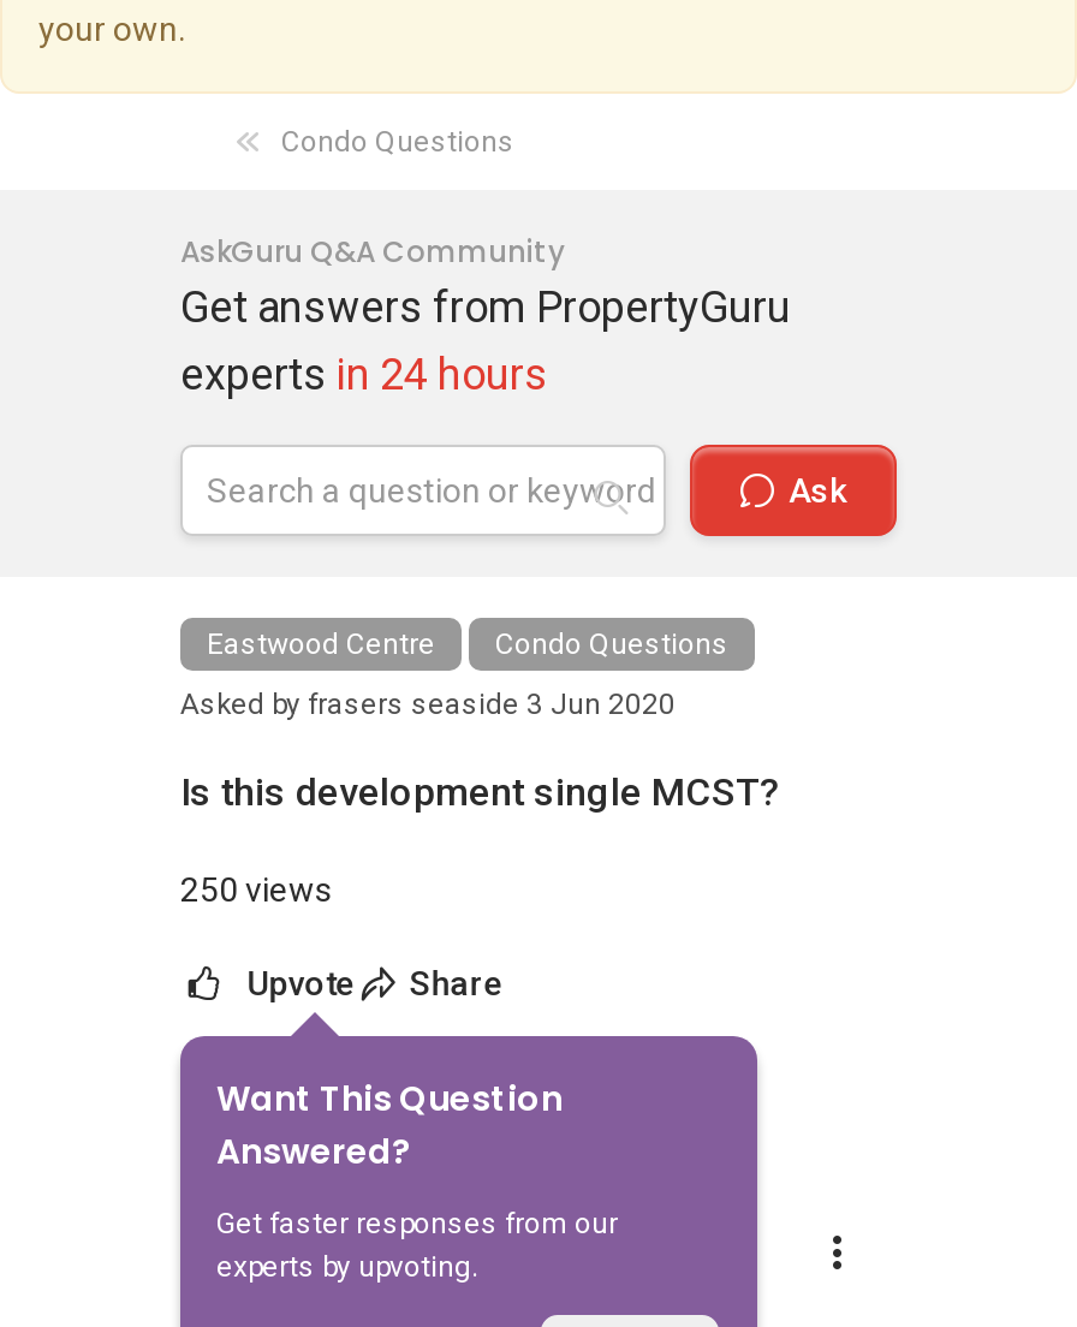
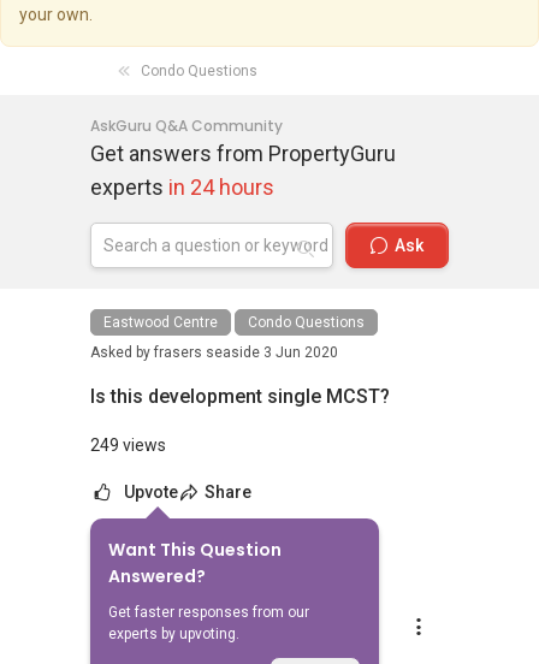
- 250 views
+ 249 views
